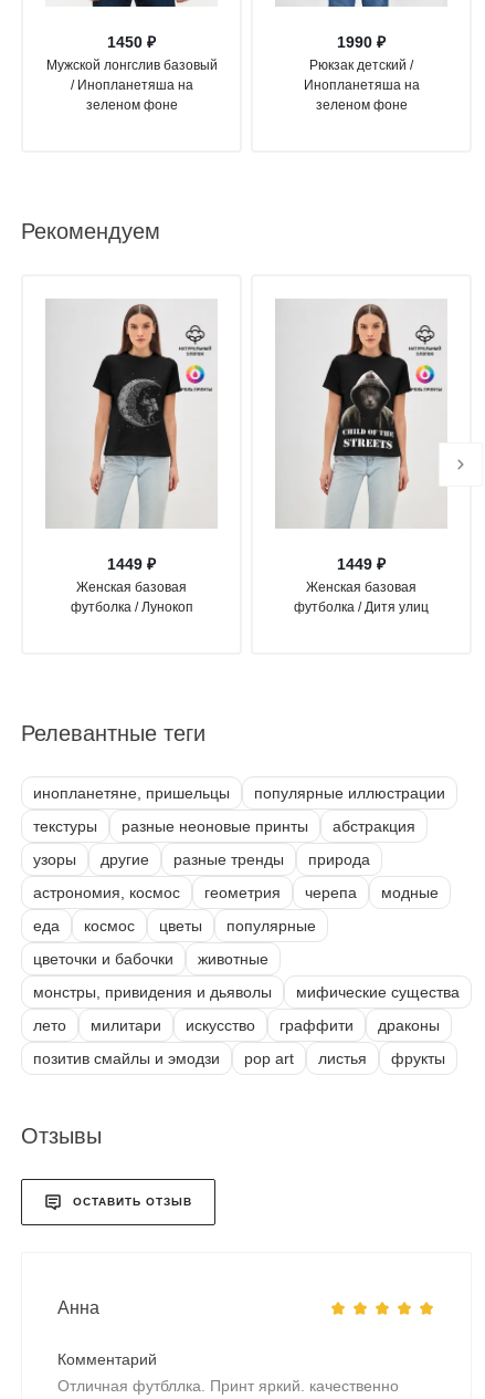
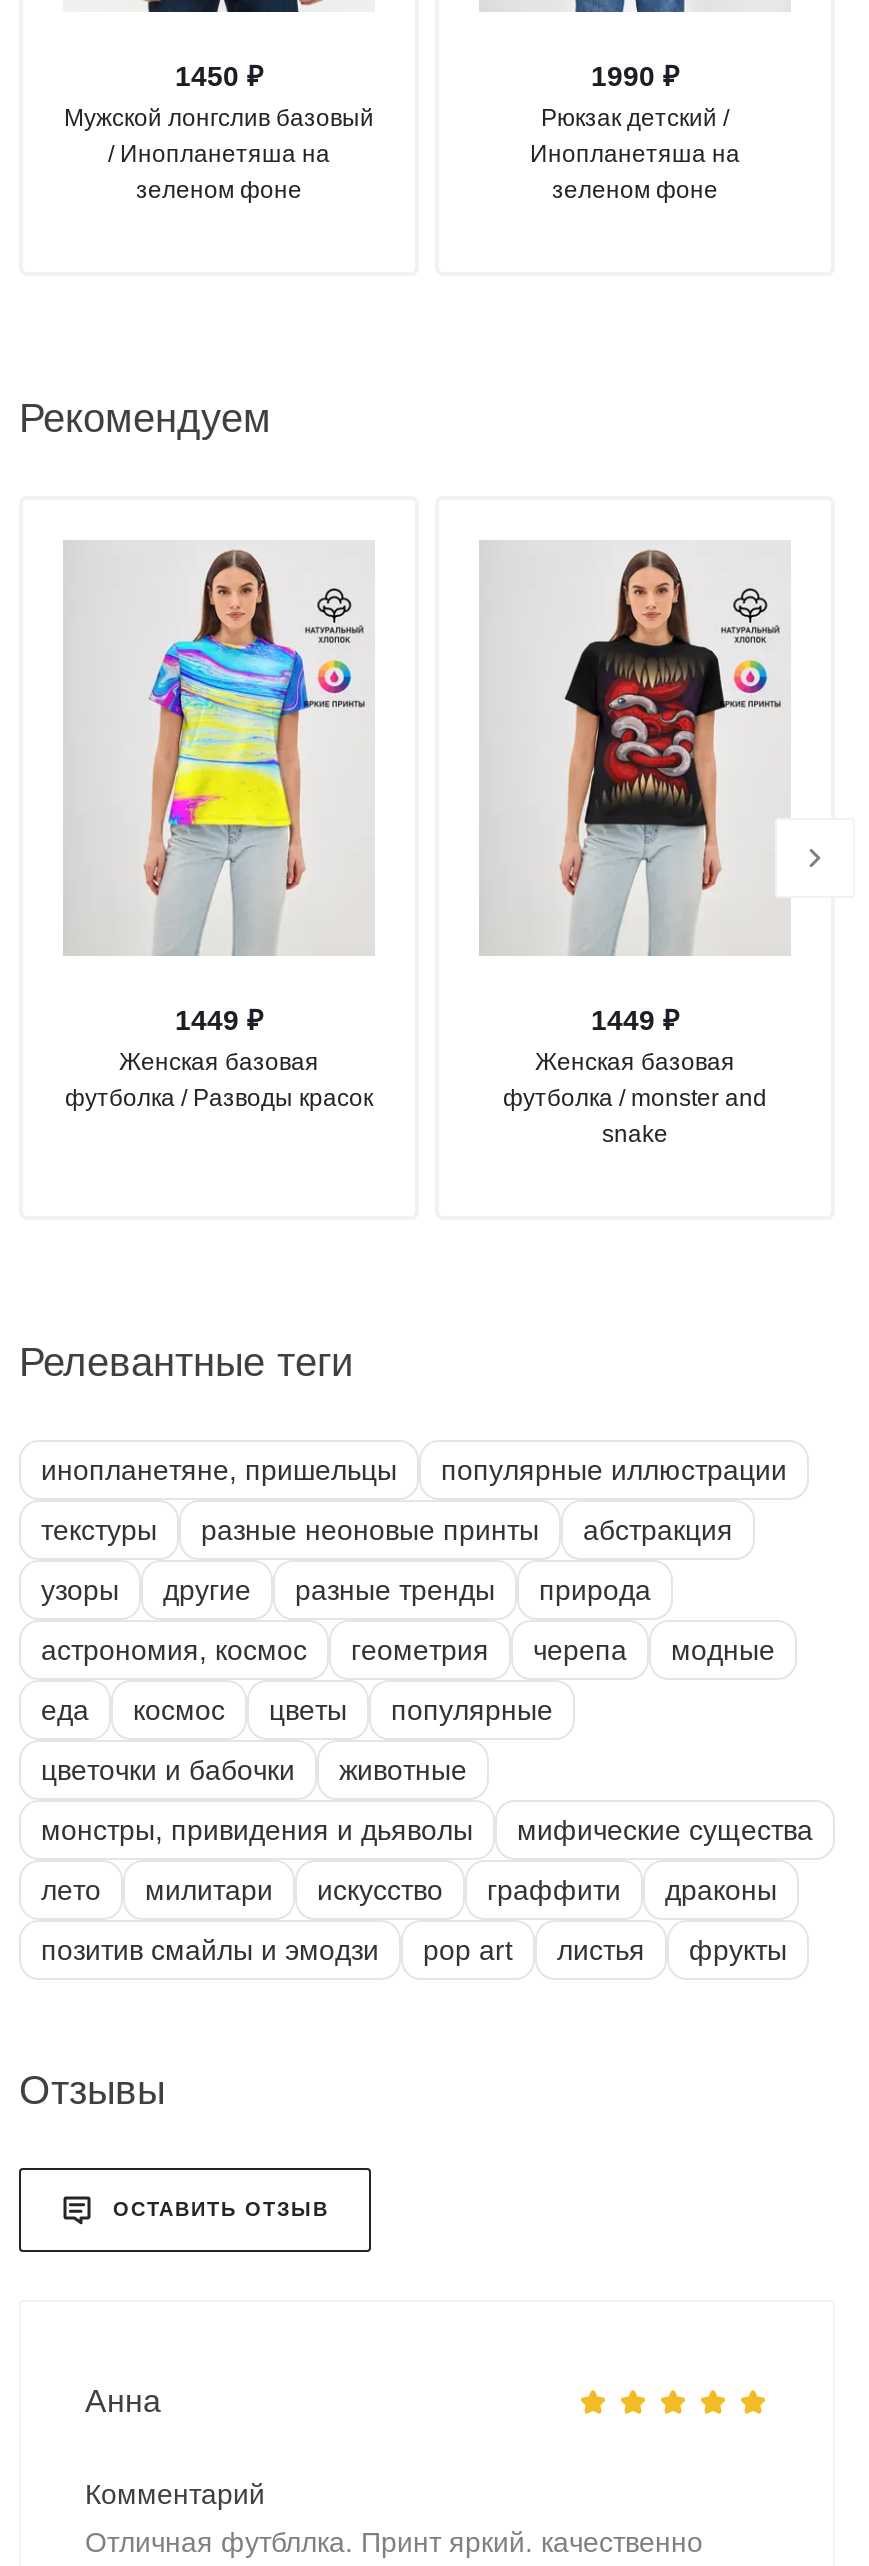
- [image]
+ [image]

- [image]
+ [image]

- футболка / Лунокоп
+ футболка / Разводы красок

- футболка / Дитя улиц
+ футболка / monster and
+ snake
